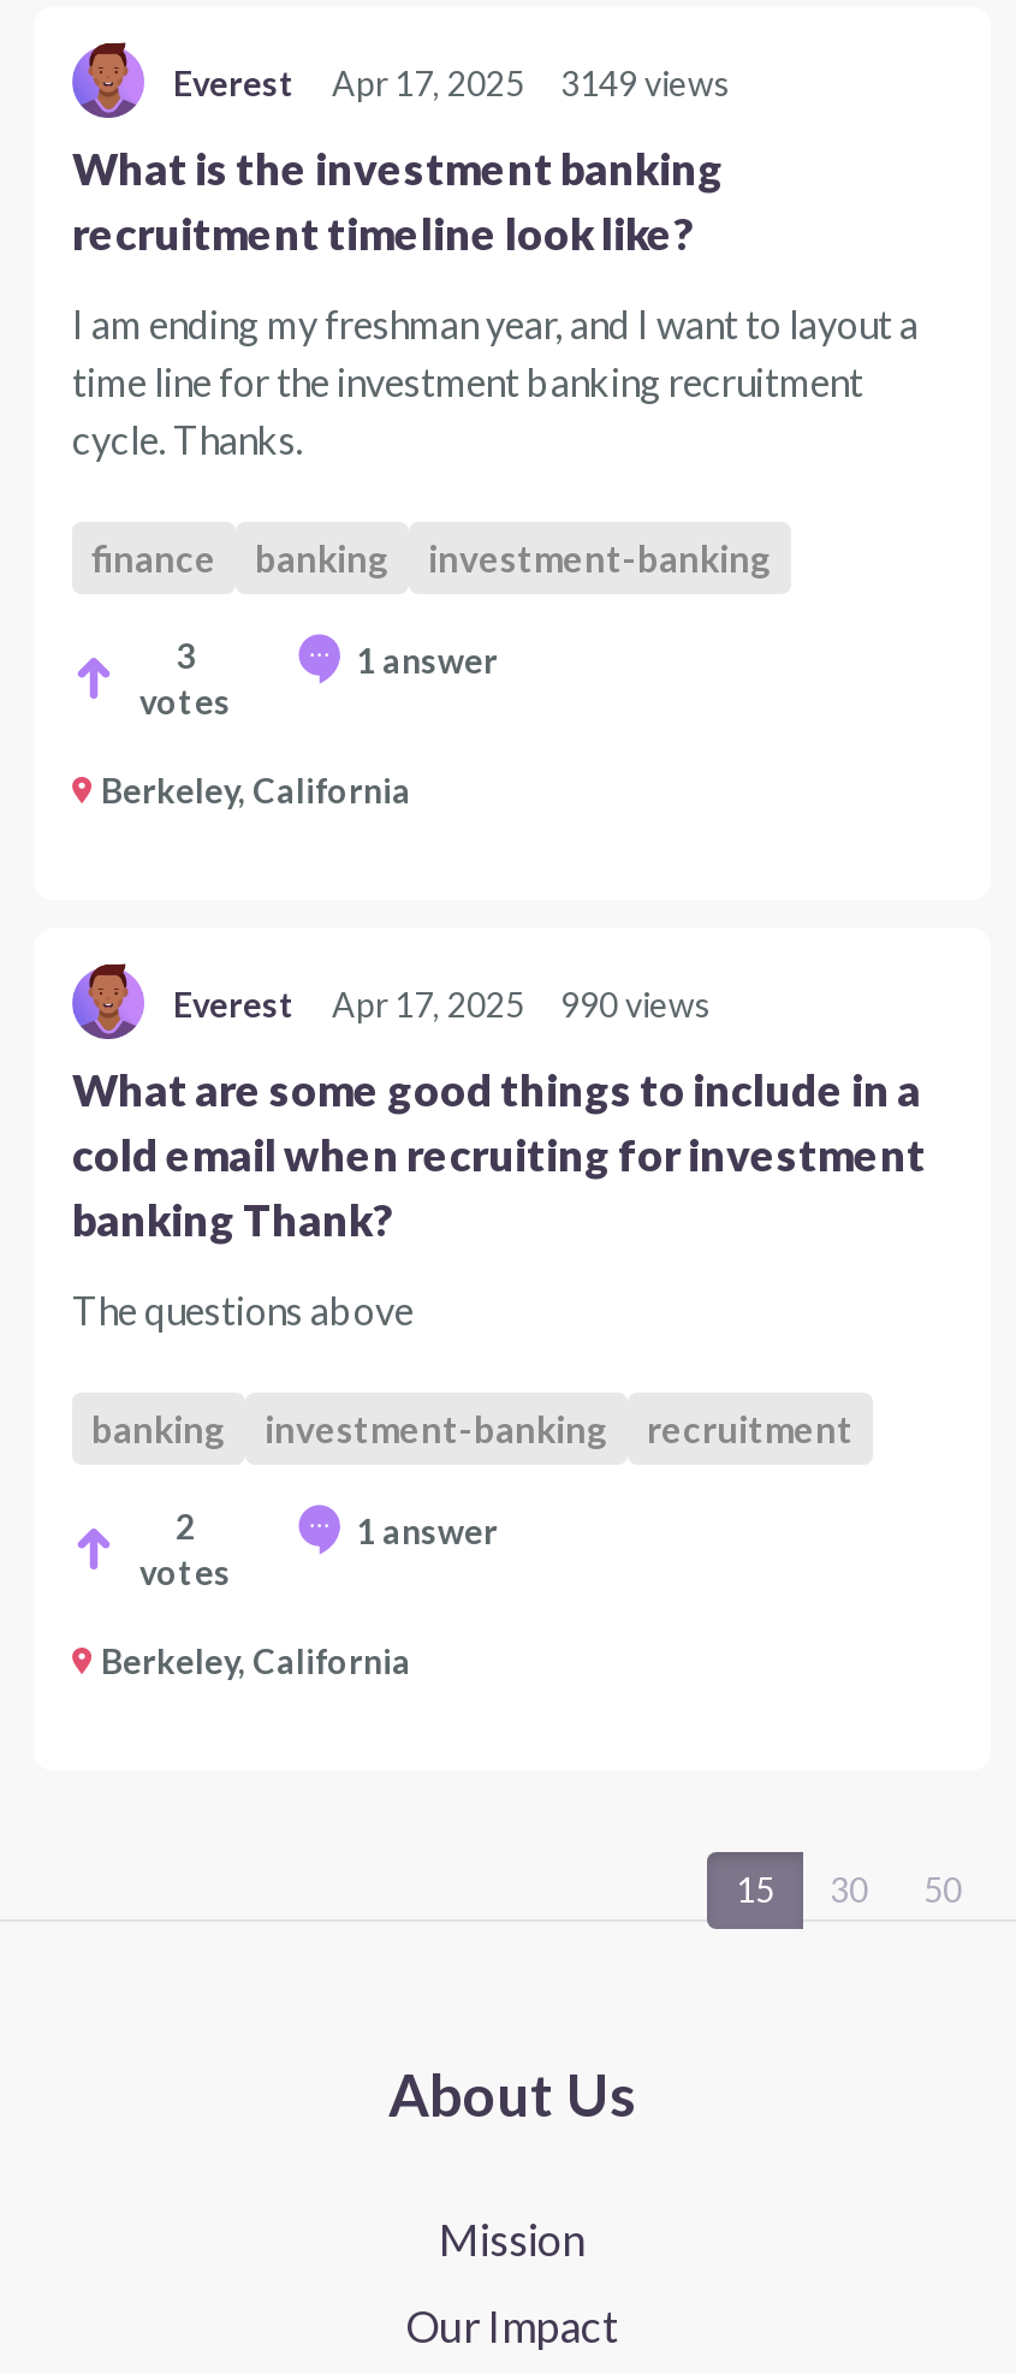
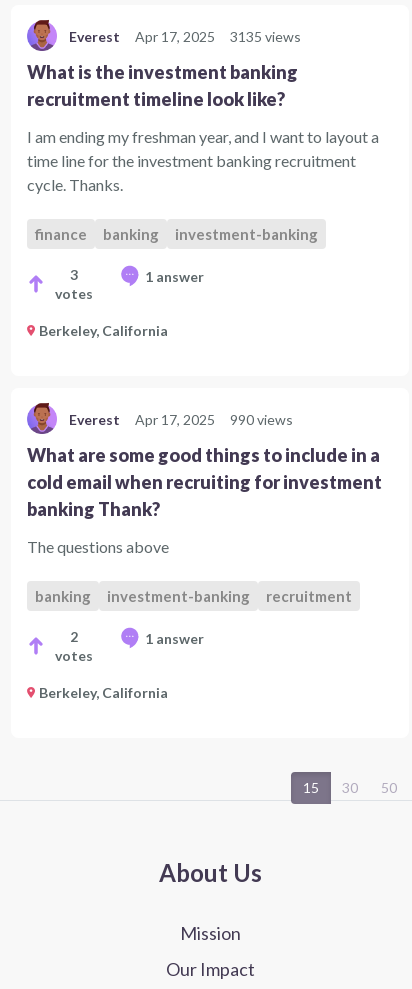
- Everest Apr 17, 2025 3149 views
+ Everest Apr 17, 2025 3135 views
